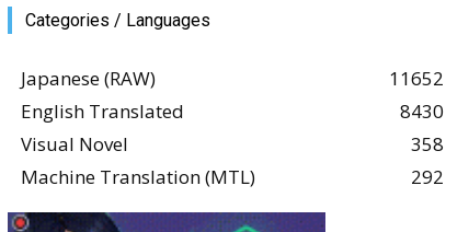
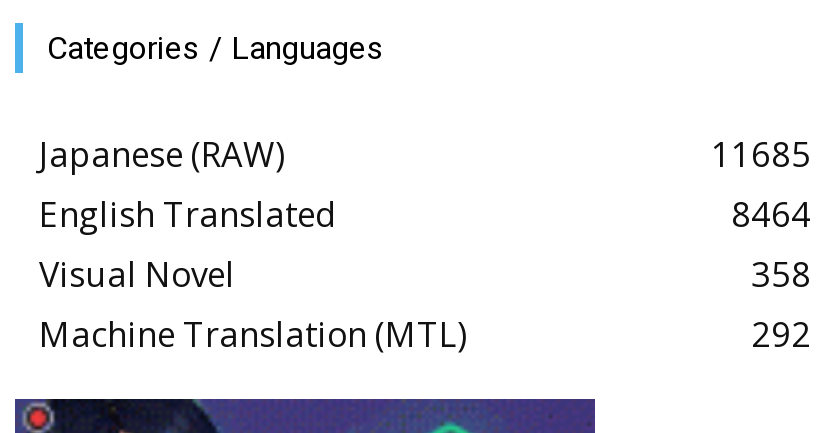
- 11652
+ 11685

- 8430
+ 8464
